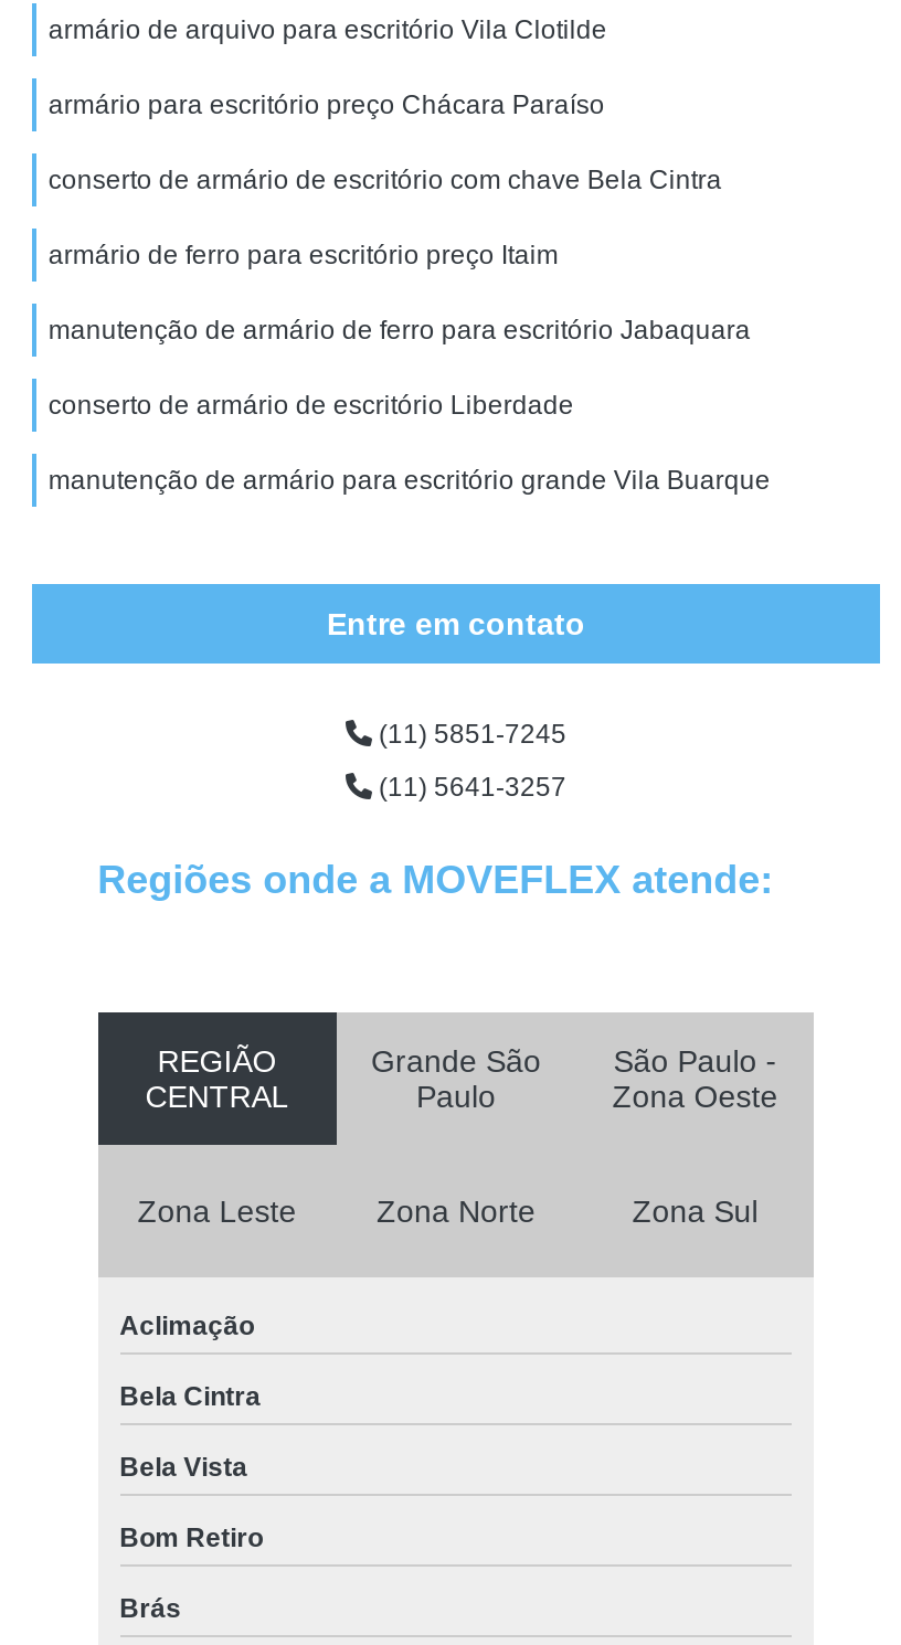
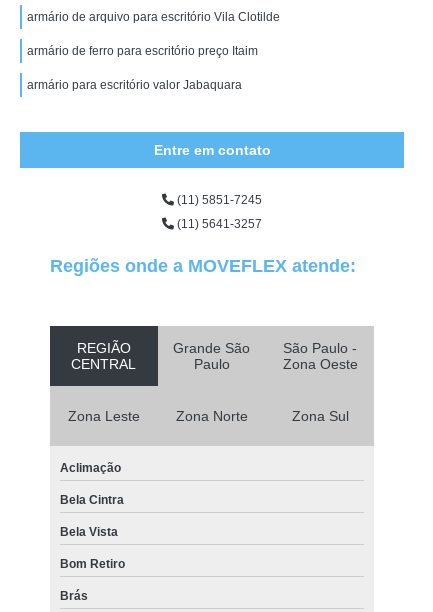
- armário para escritório preço Chácara Paraíso
- conserto de armário de escritório com chave Bela Cintra

- manutenção de armário de ferro para escritório Jabaquara
- conserto de armário de escritório Liberdade
- manutenção de armário para escritório grande Vila Buarque
+ armário para escritório valor Jabaquara
